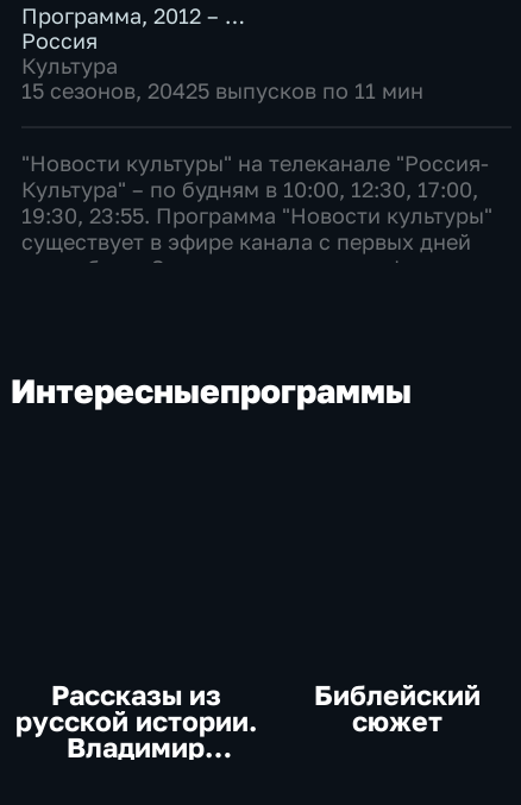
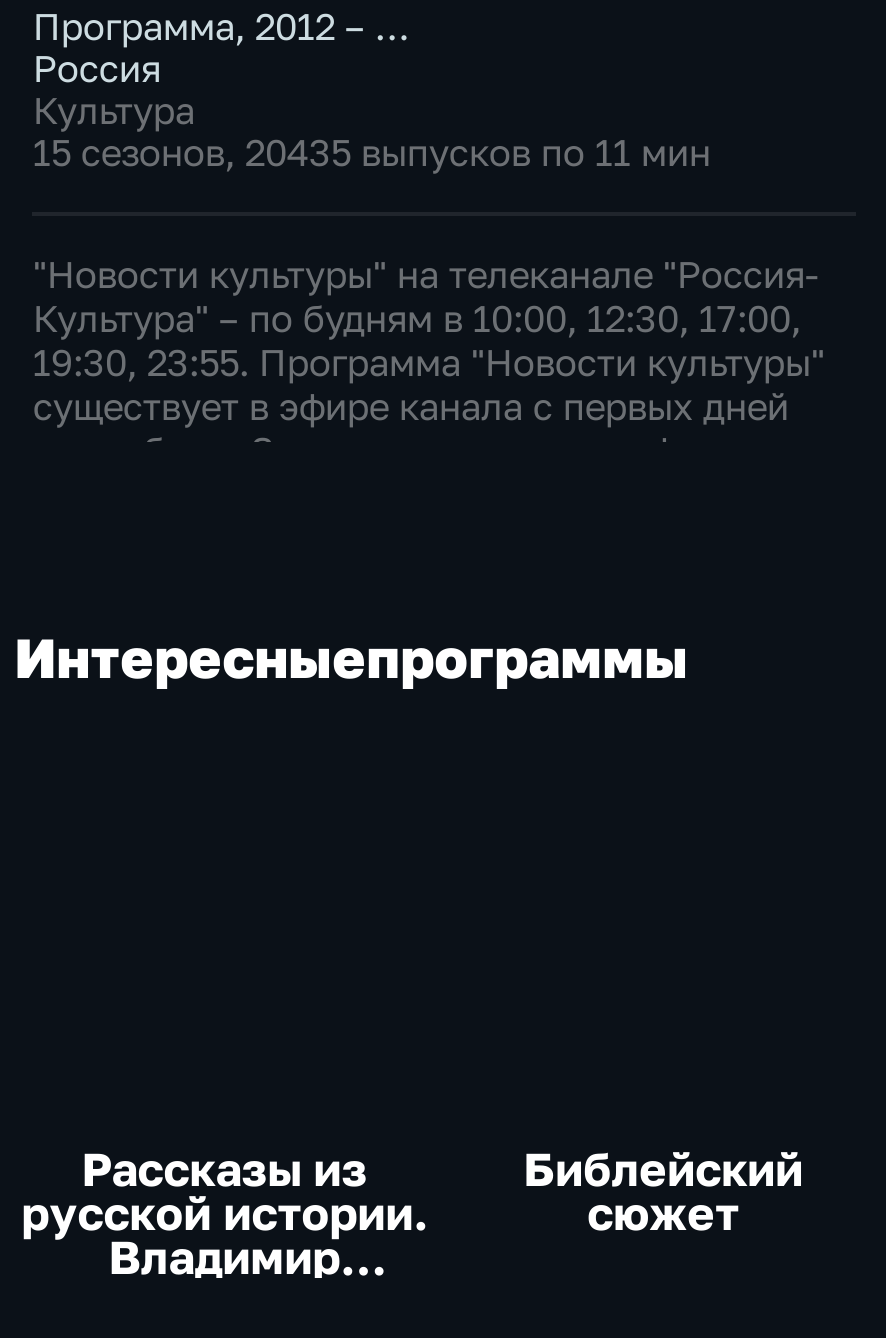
- 15 сезонов, 20425 выпусков по 11 мин
+ 15 сезонов, 20435 выпусков по 11 мин
